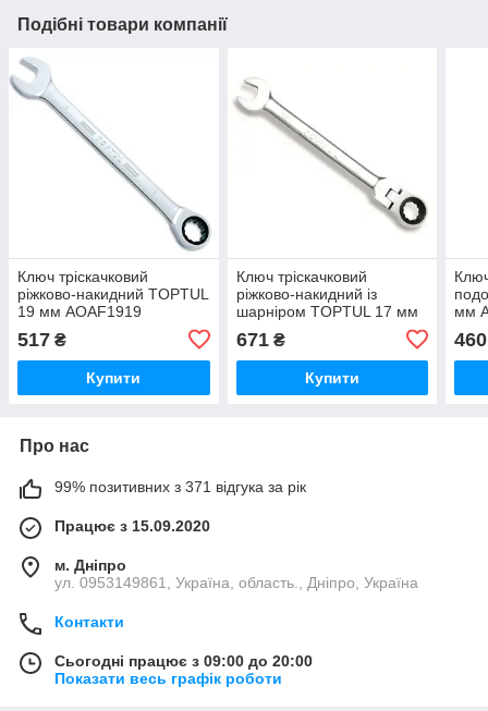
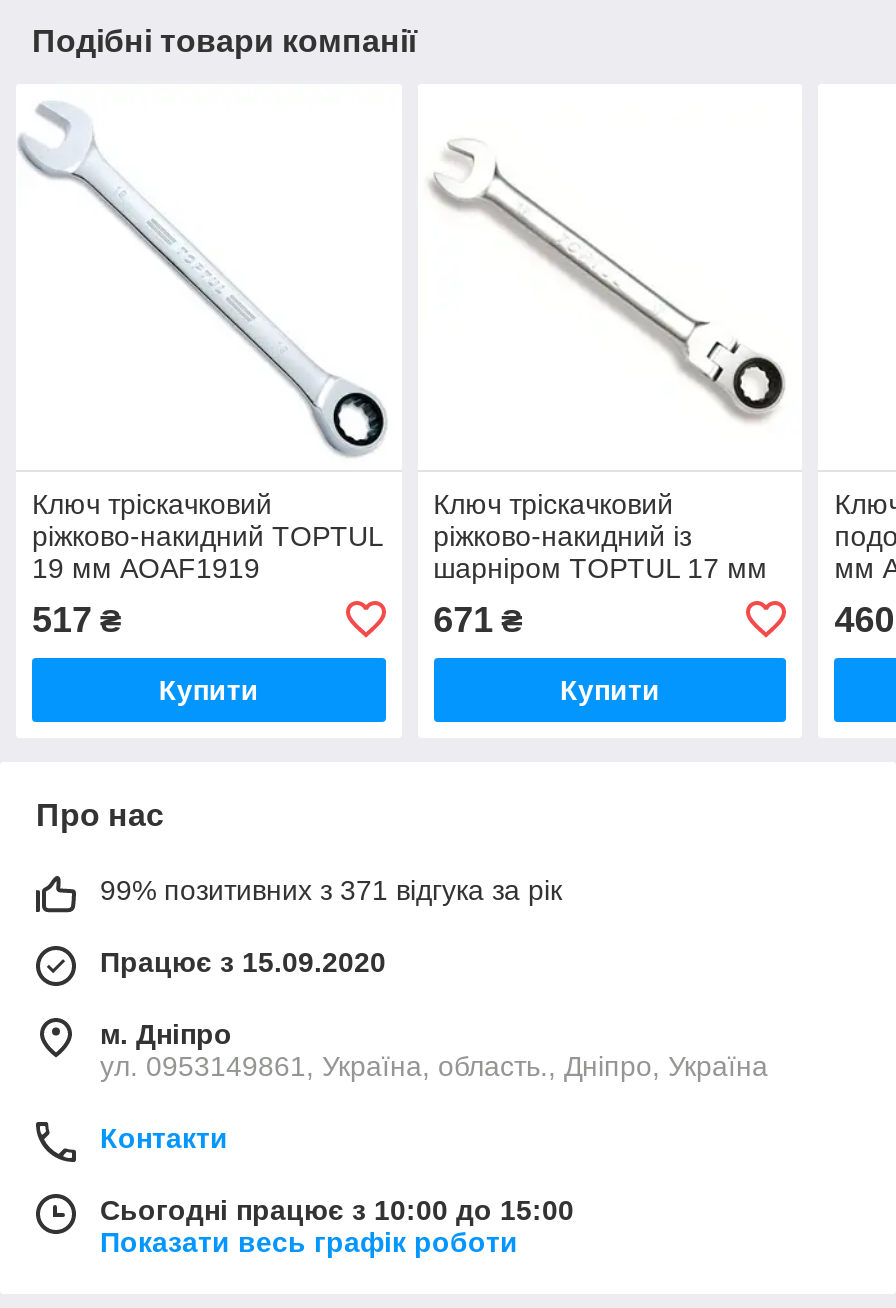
- Сьогодні працює з 09:00 до 20:00
+ Сьогодні працює з 10:00 до 15:00
